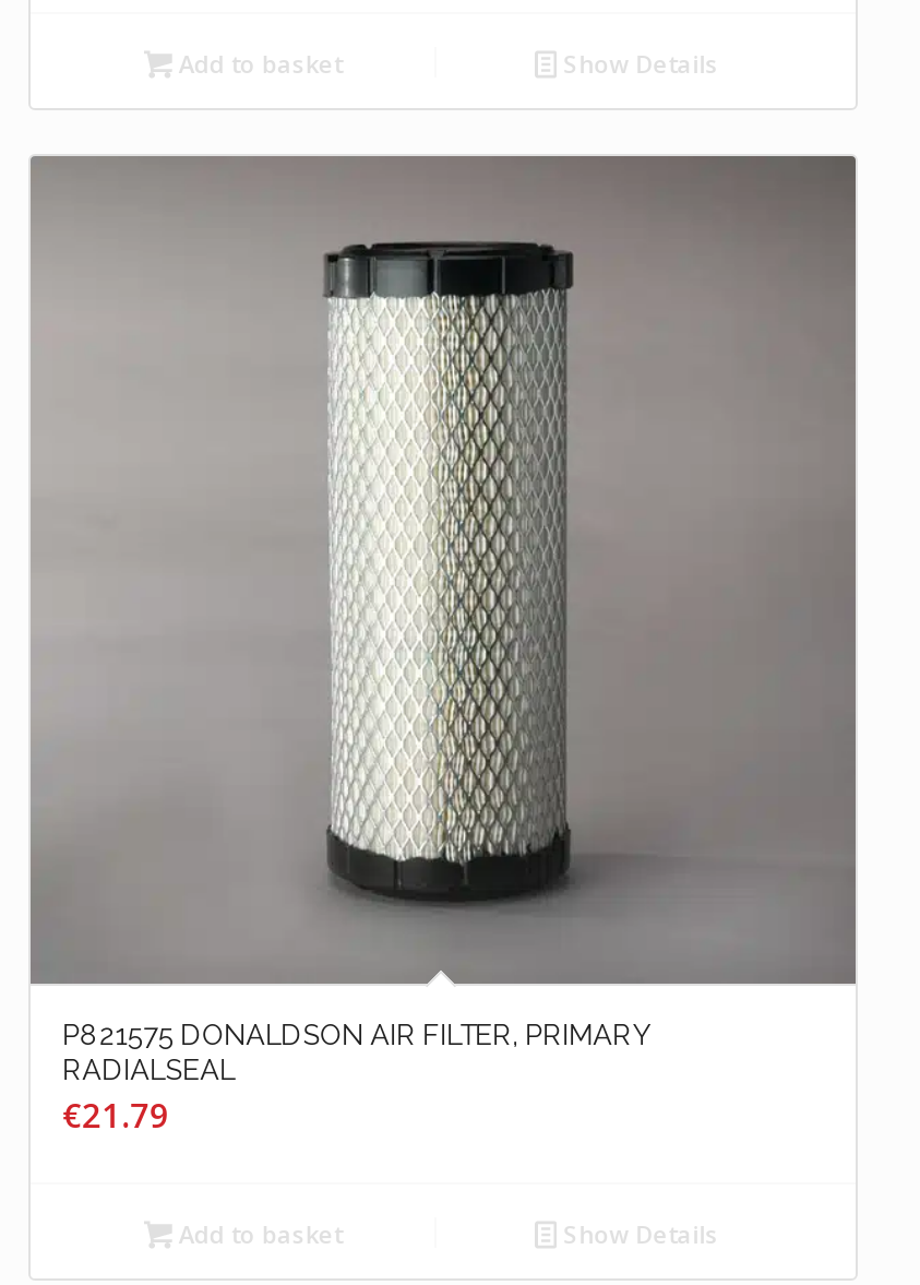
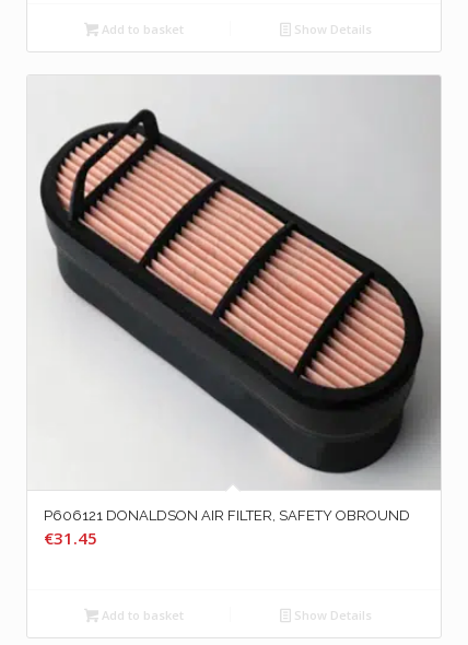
- [image]
- P821575 DONALDSON AIR FILTER, PRIMARY
- RADIALSEAL
- €21.79
+ [image]
+ P606121 DONALDSON AIR FILTER, SAFETY OBROUND
+ €31.45
